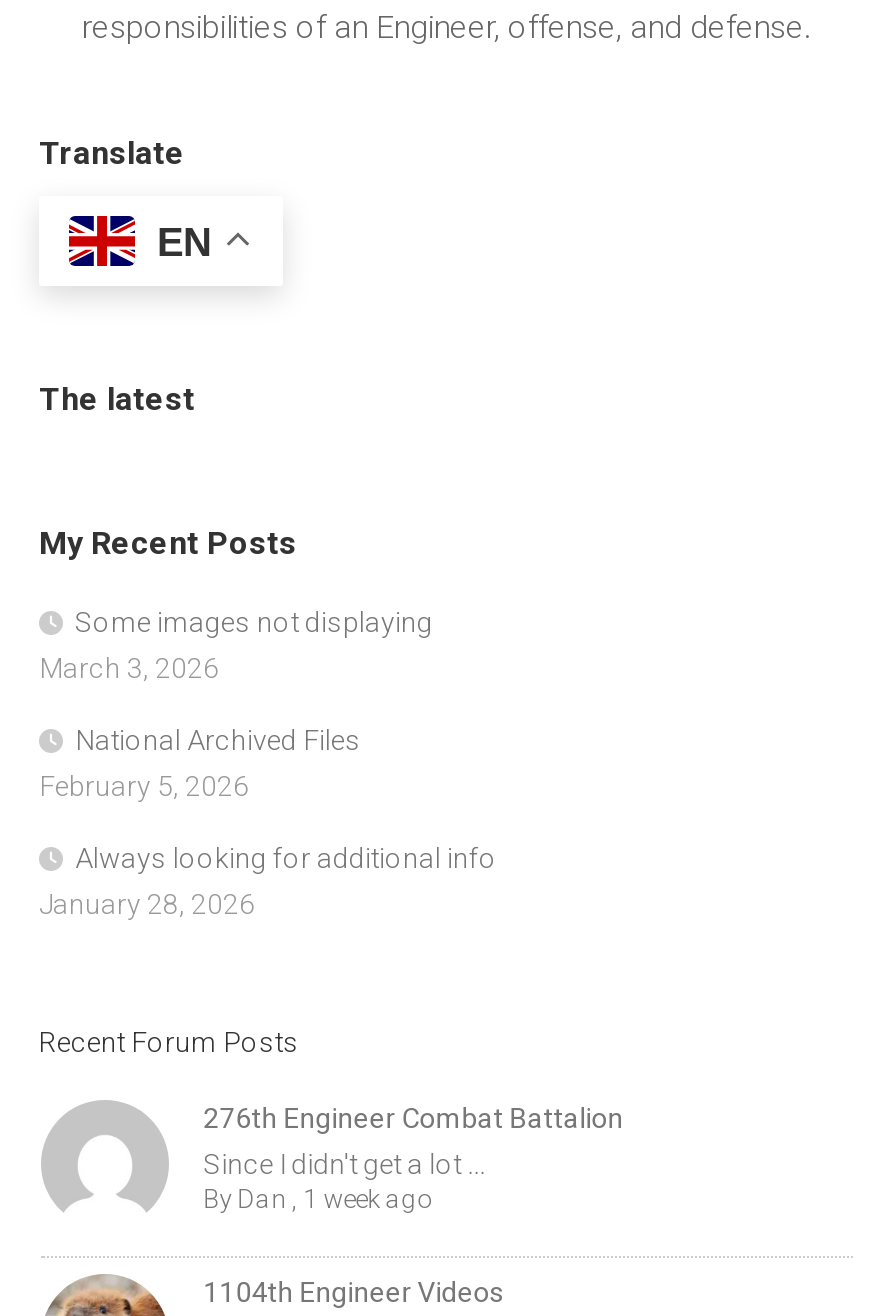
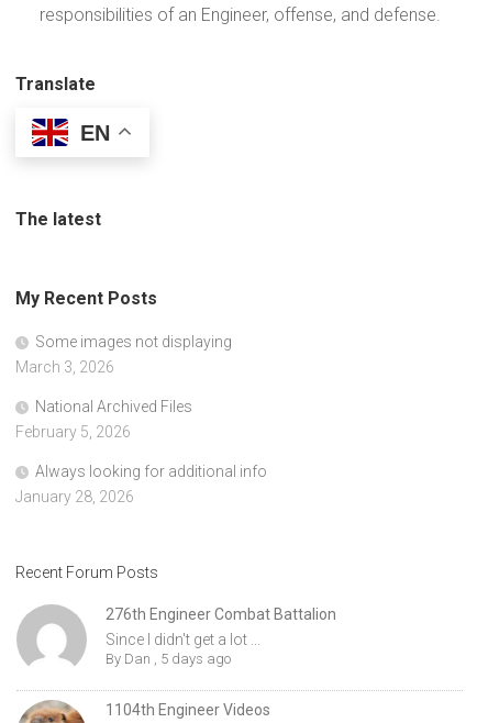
- By Dan, 1 week ago
+ By Dan, 5 days ago
